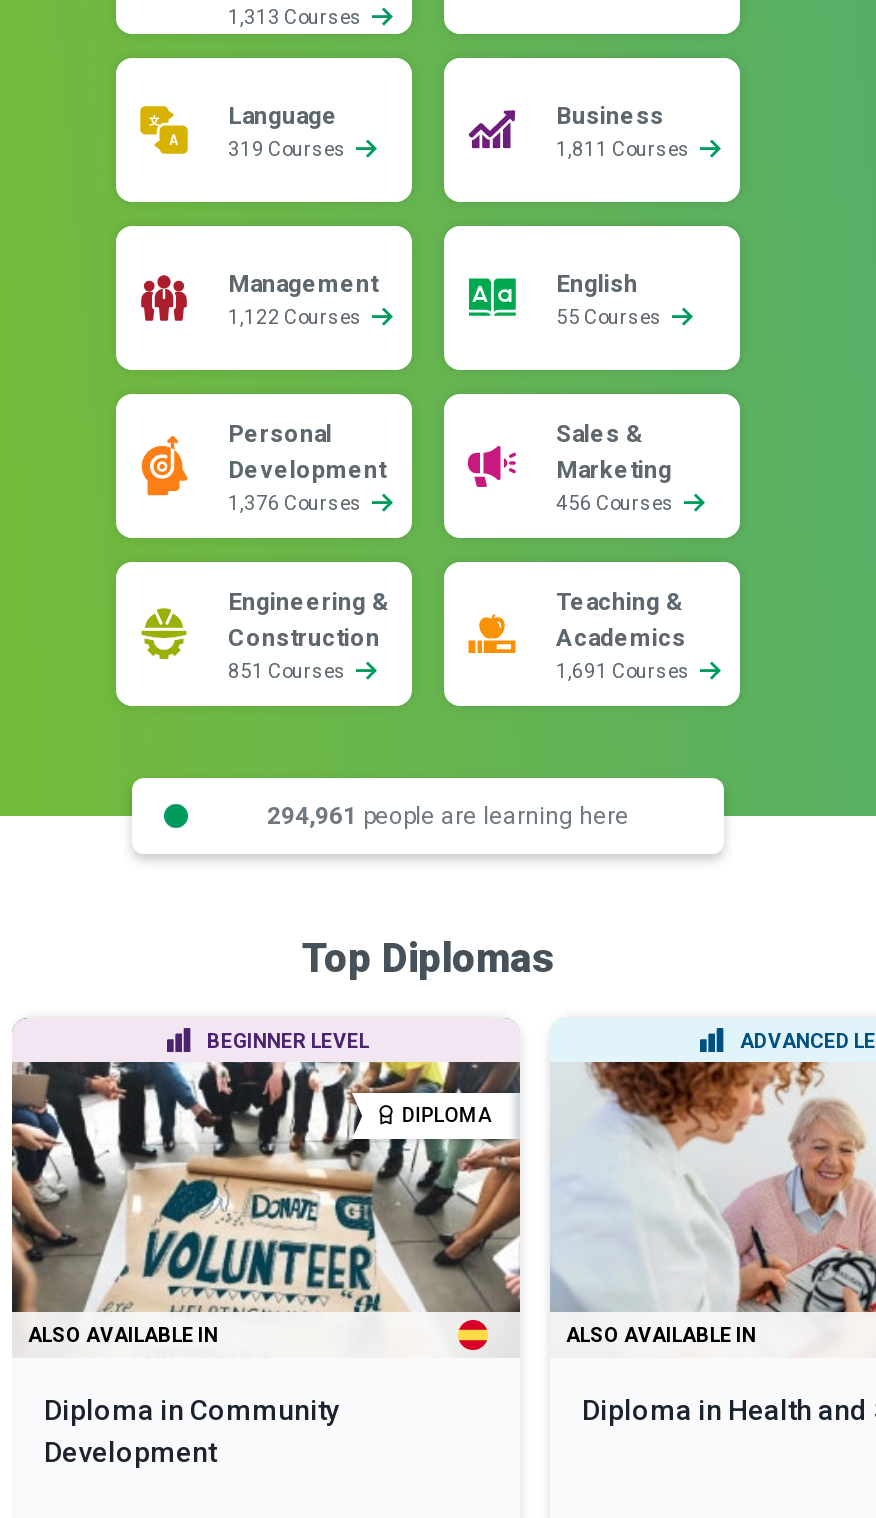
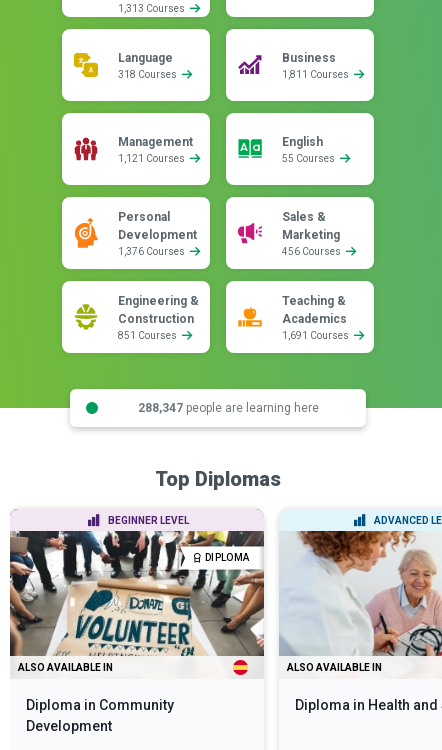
- 319 Courses
+ 318 Courses

- 1,122 Courses
+ 1,121 Courses

- 294,961 people are learning here
+ 288,347 people are learning here
